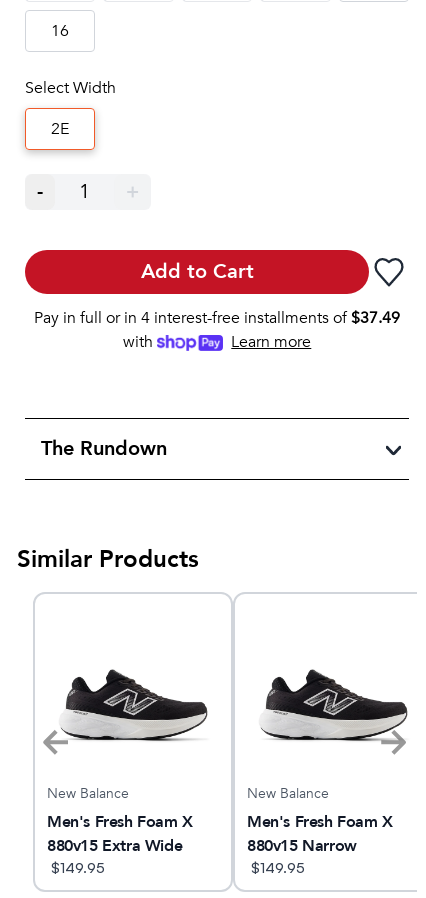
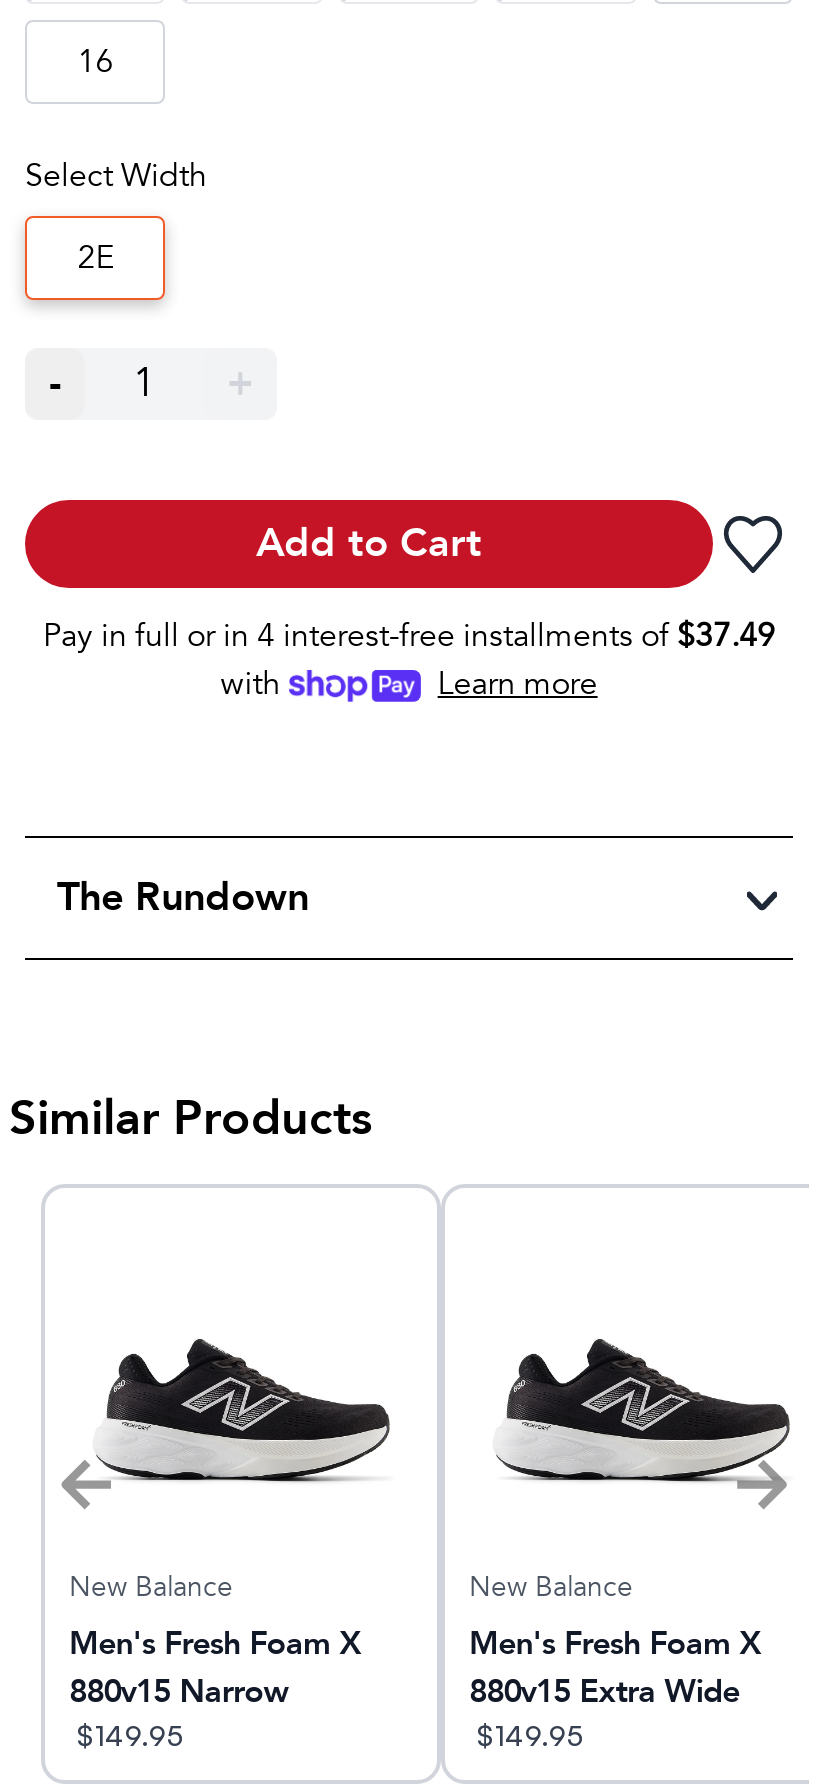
- 880v15 Extra Wide
+ 880v15 Narrow

- 880v15 Narrow
+ 880v15 Extra Wide
